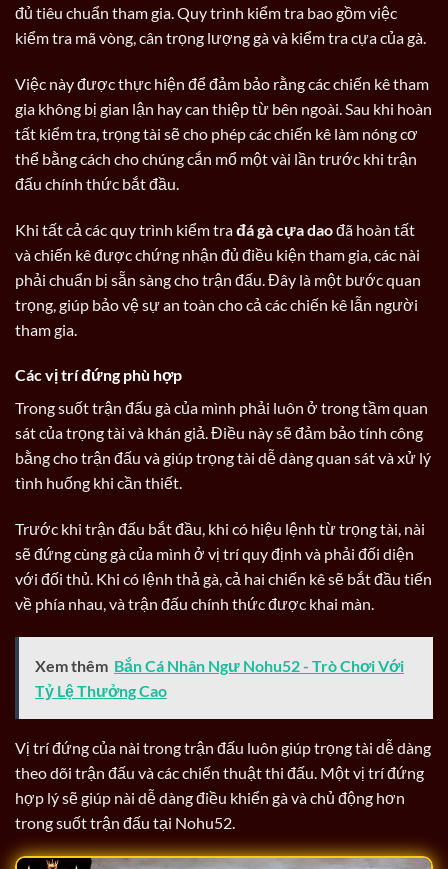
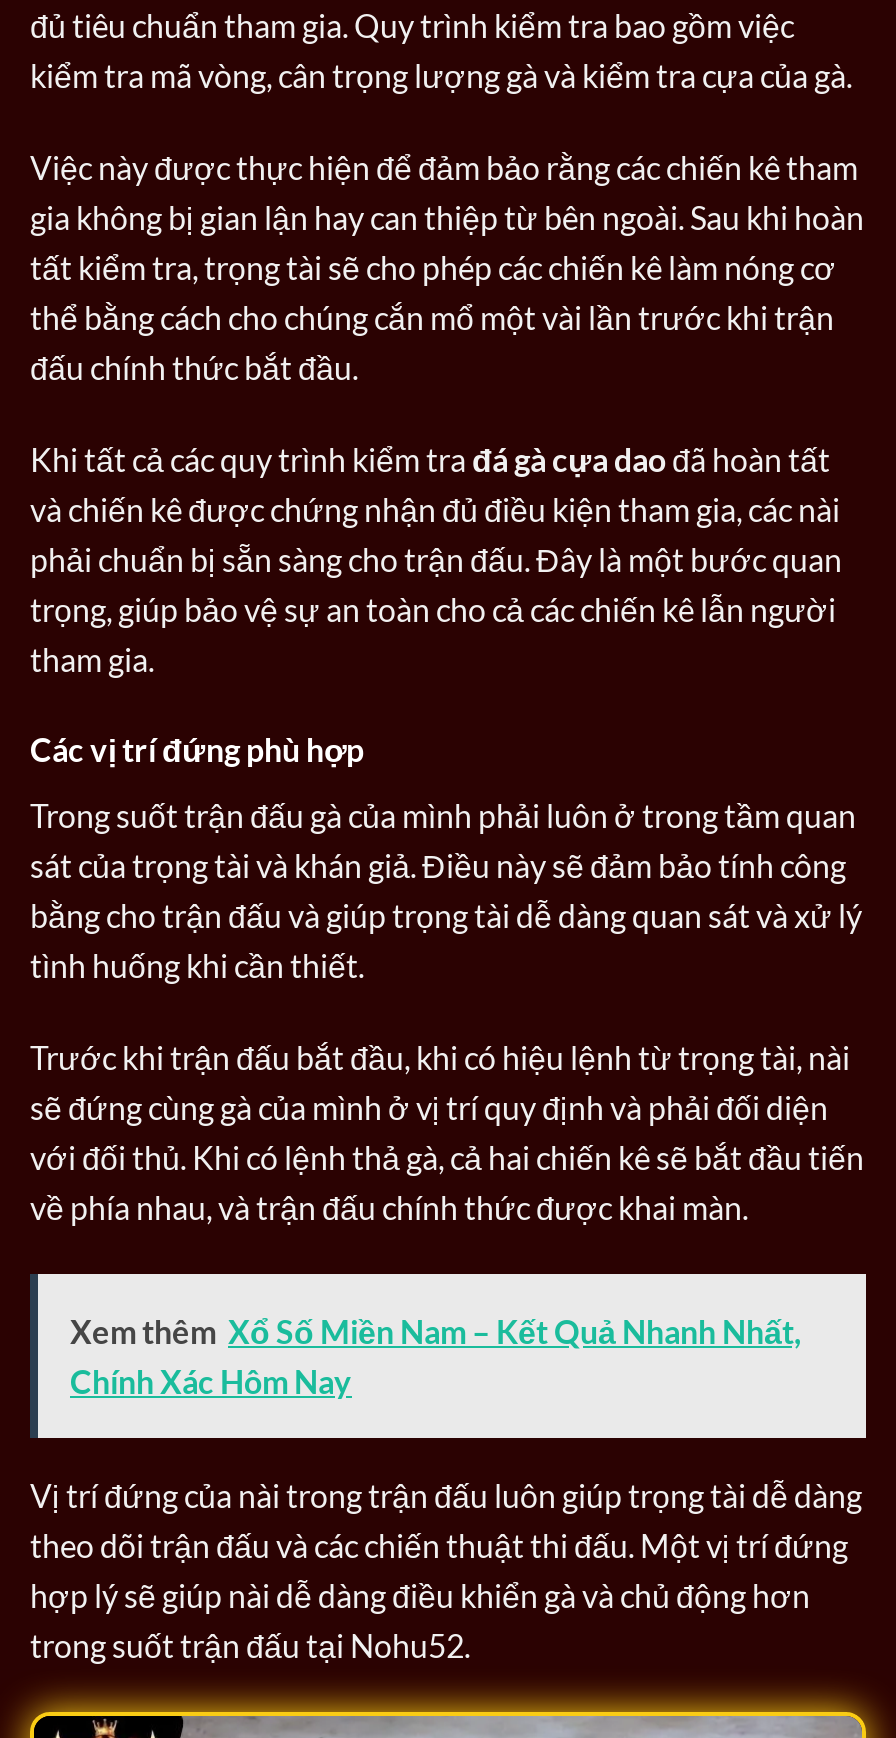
- Xem thêm Bắn Cá Nhân Ngư Nohu52 - Trò Chơi Với
- Tỷ Lệ Thưởng Cao
+ Xem thêm Xổ Số Miền Nam – Kết Quả Nhanh Nhất,
+ Chính Xác Hôm Nay
